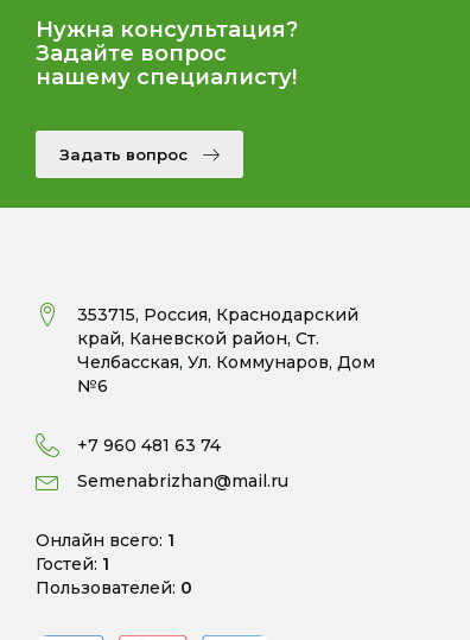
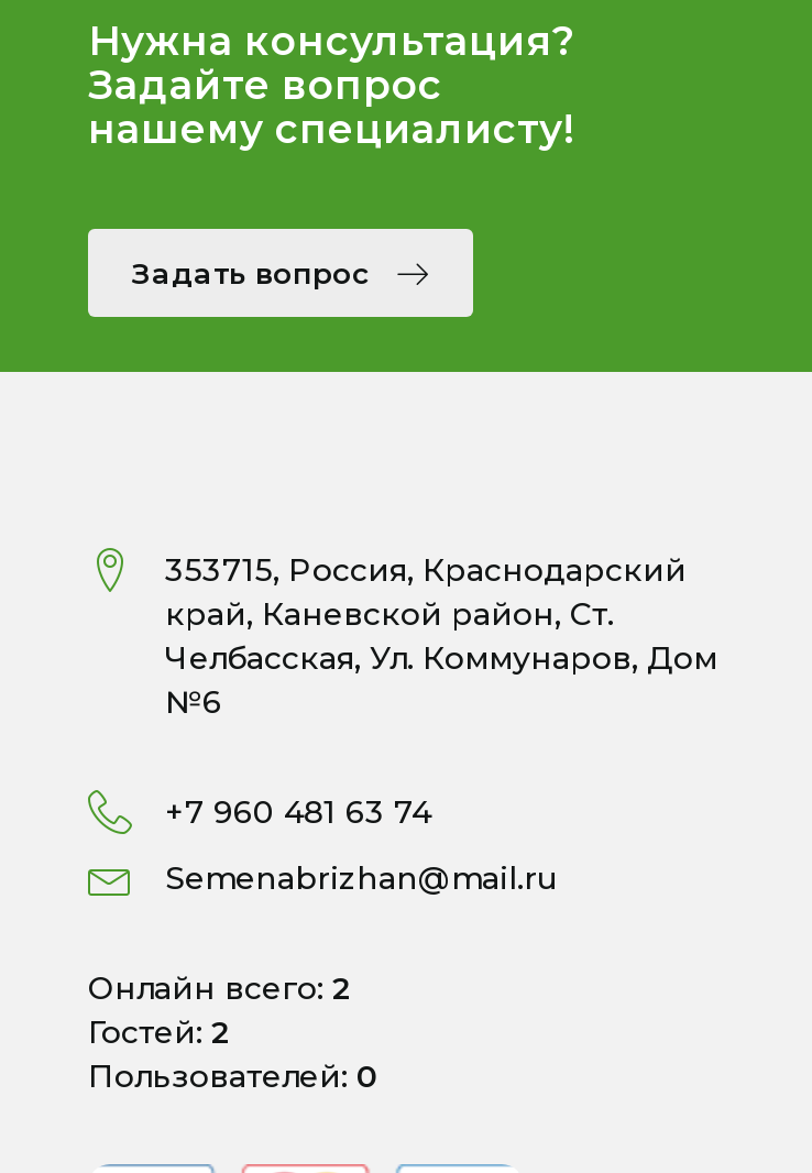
- Онлайн всего: 1
+ Онлайн всего: 2

- Гостей: 1
+ Гостей: 2
